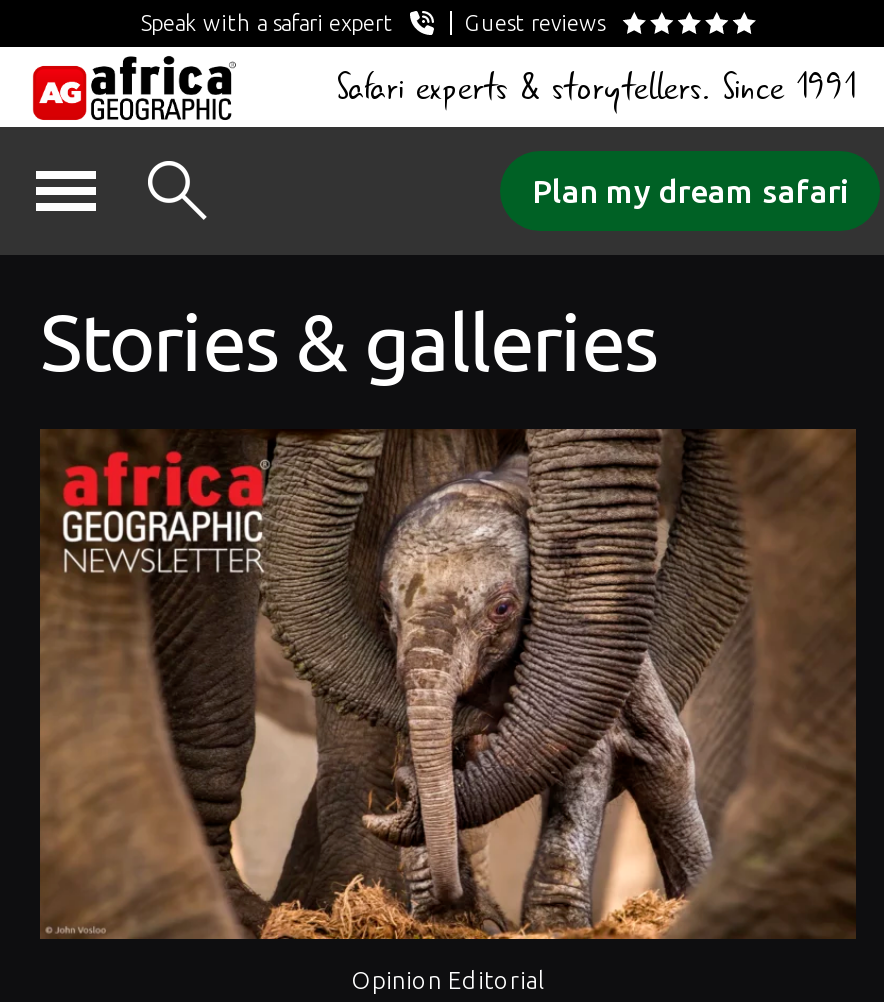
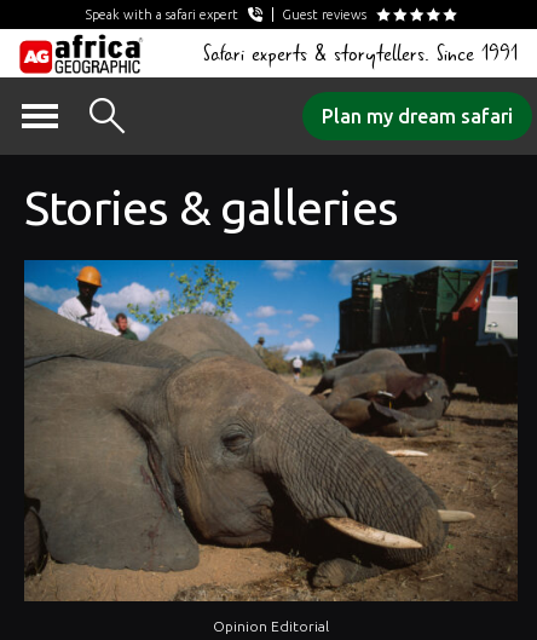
- [image]
+ [image]
